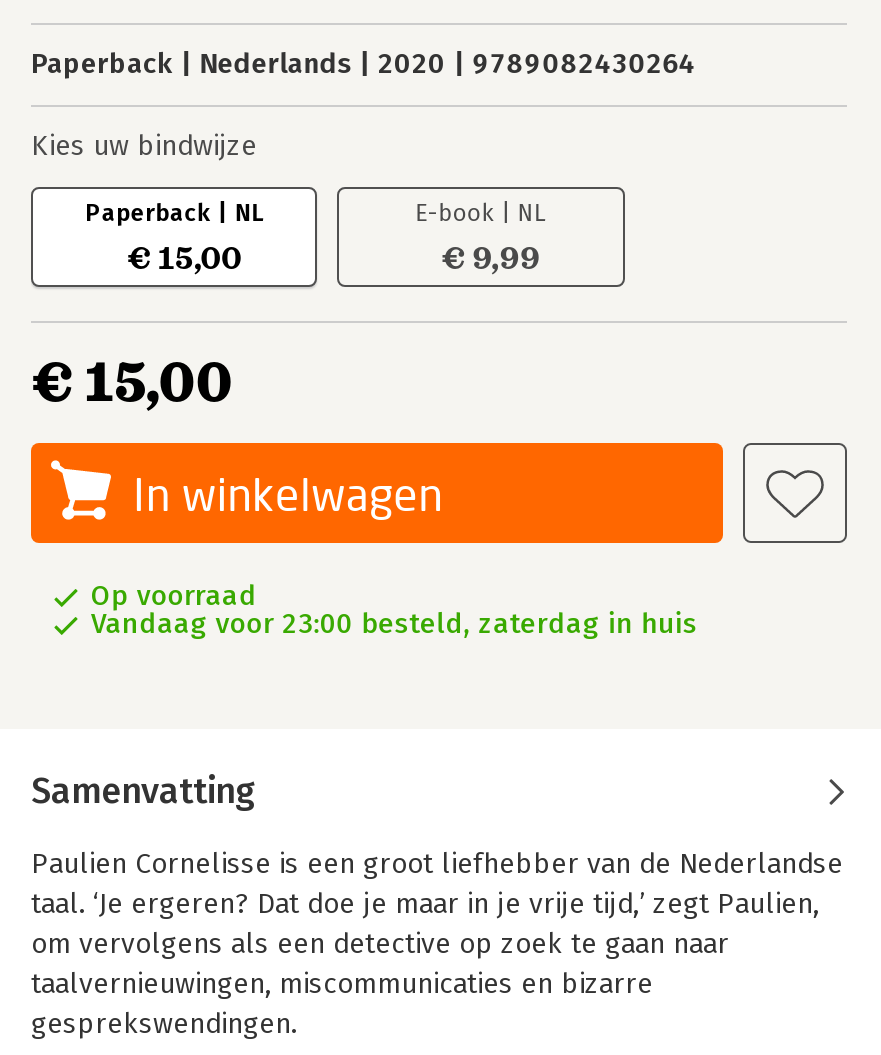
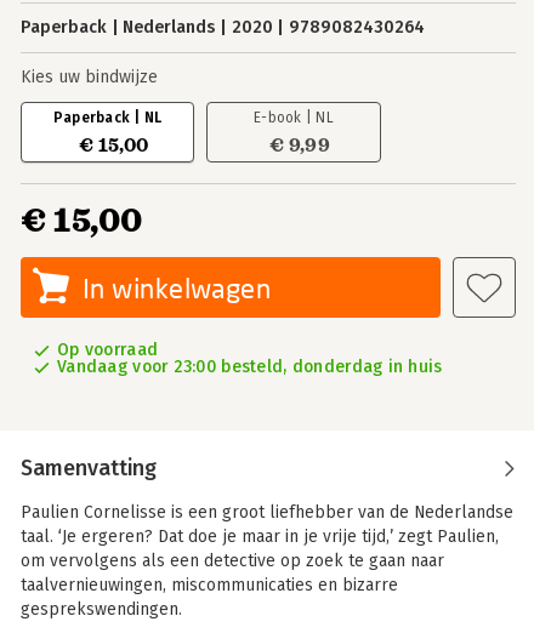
- Vandaag voor 23:00 besteld, zaterdag in huis
+ Vandaag voor 23:00 besteld, donderdag in huis
